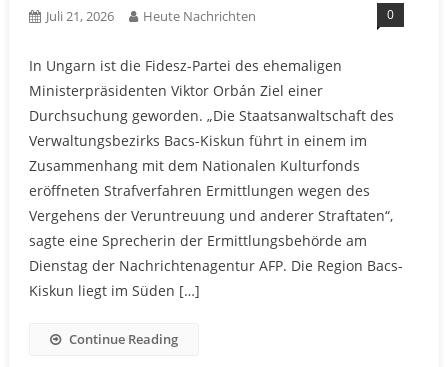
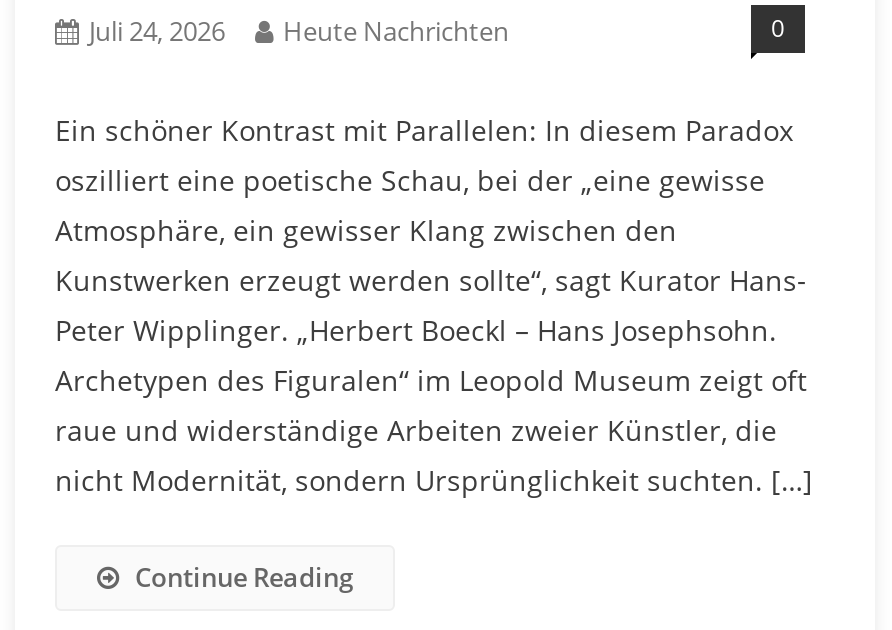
- Juli 21, 2026 Heute Nachrichten
+ Juli 24, 2026 Heute Nachrichten

- In Ungarn ist die Fidesz-Partei des ehemaligen
- Ministerpräsidenten Viktor Orbán Ziel einer
- Durchsuchung geworden. „Die Staatsanwaltschaft des
- Verwaltungsbezirks Bacs-Kiskun führt in einem im
- Zusammenhang mit dem Nationalen Kulturfonds
- eröffneten Strafverfahren Ermittlungen wegen des
- Vergehens der Veruntreuung und anderer Straftaten“,
- sagte eine Sprecherin der Ermittlungsbehörde am
- Dienstag der Nachrichtenagentur AFP. Die Region Bacs-
- Kiskun liegt im Süden […]
+ Ein schöner Kontrast mit Parallelen: In diesem Paradox
+ oszilliert eine poetische Schau, bei der „eine gewisse
+ Atmosphäre, ein gewisser Klang zwischen den
+ Kunstwerken erzeugt werden sollte“, sagt Kurator Hans-
+ Peter Wipplinger. „Herbert Boeckl – Hans Josephsohn.
+ Archetypen des Figuralen“ im Leopold Museum zeigt oft
+ raue und widerständige Arbeiten zweier Künstler, die
+ nicht Modernität, sondern Ursprünglichkeit suchten. […]
